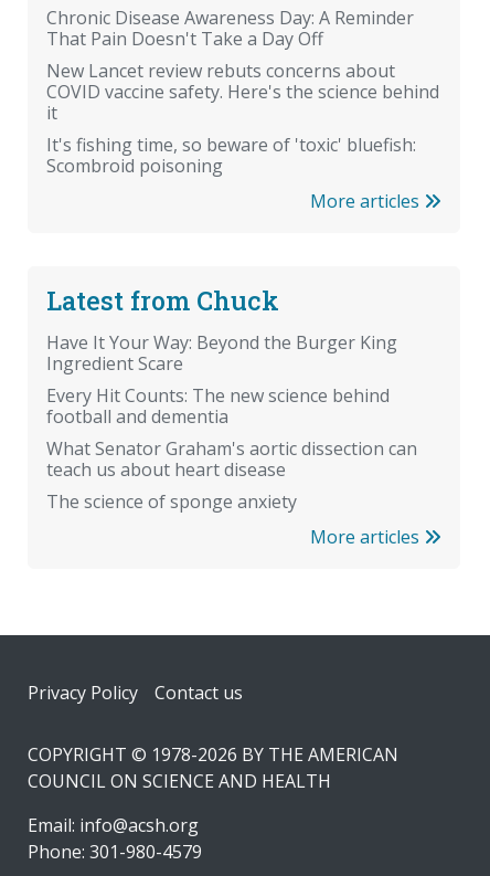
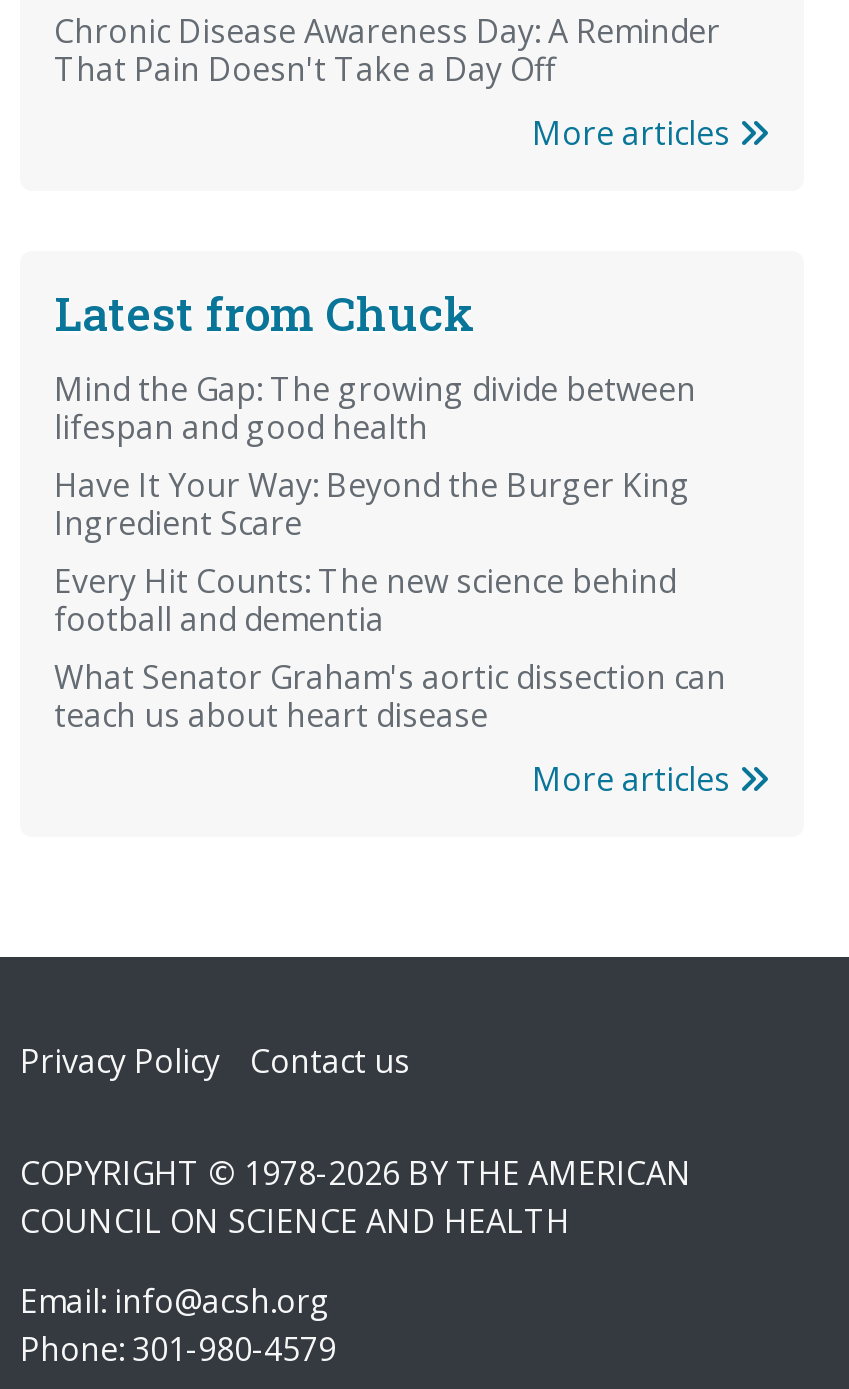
- New Lancet review rebuts concerns about
- COVID vaccine safety. Here's the science behind
- it
- It's fishing time, so beware of 'toxic' bluefish:
- Scombroid poisoning

moved up: More articles | Latest from Chuck

+ Mind the Gap: The growing divide between
+ lifespan and good health

- The science of sponge anxiety
